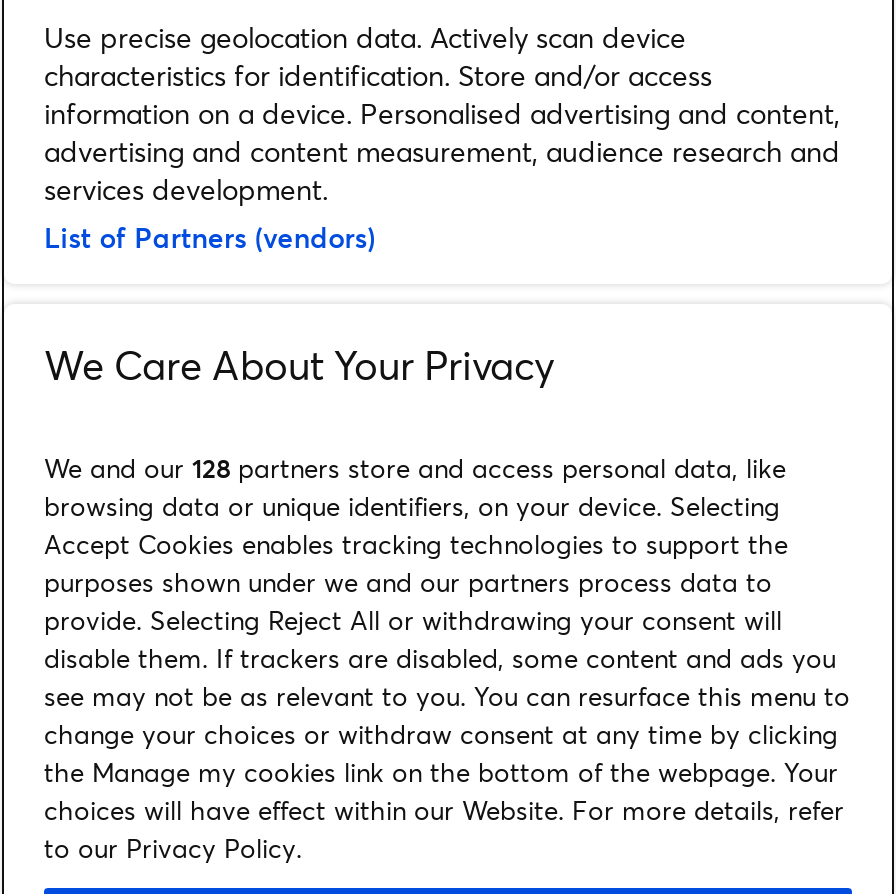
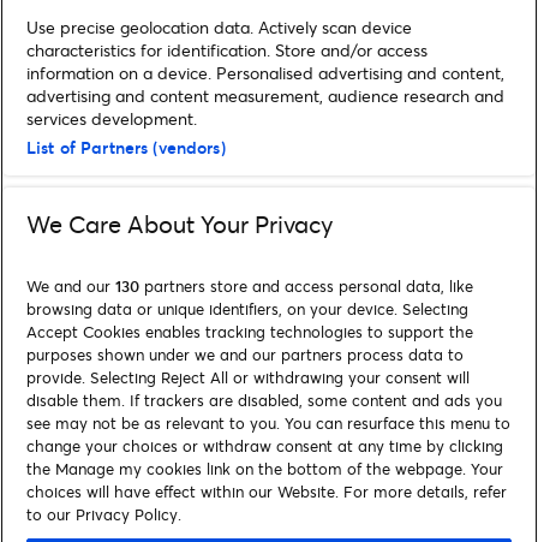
- We and our 128 partners store and access personal data, like
+ We and our 130 partners store and access personal data, like
